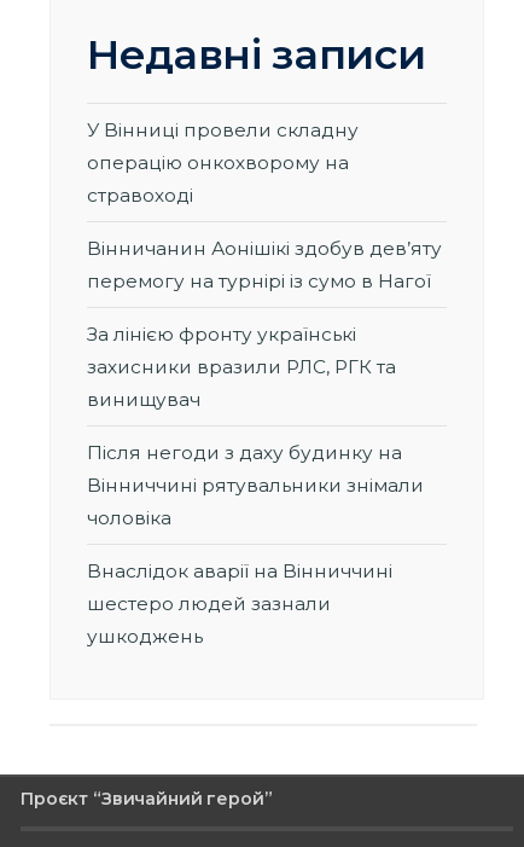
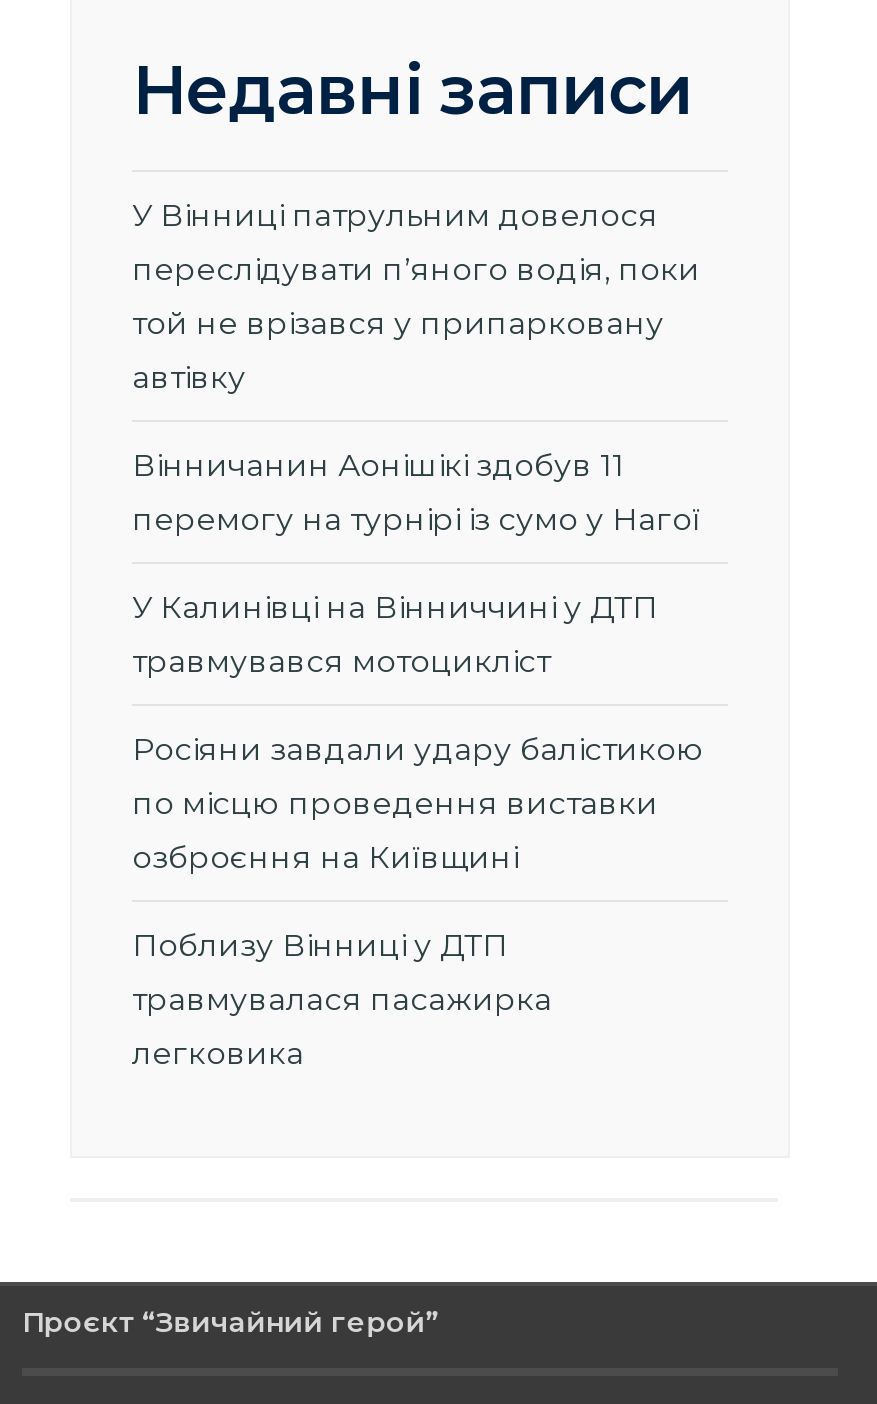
- У Вінниці провели складну
- операцію онкохворому на
- стравоході
+ У Вінниці патрульним довелося
+ переслідувати п’яного водія, поки
+ той не врізався у припарковану
+ автівку

- Вінничанин Аонішікі здобув дев’яту
- перемогу на турнірі із сумо в Нагої
+ Вінничанин Аонішікі здобув 11
+ перемогу на турнірі із сумо у Нагої

- За лінією фронту українські
- захисники вразили РЛС, РГК та
- винищувач
+ У Калинівці на Вінниччині у ДТП
+ травмувався мотоцикліст

- Після негоди з даху будинку на
- Вінниччині рятувальники знімали
- чоловіка
+ Росіяни завдали удару балістикою
+ по місцю проведення виставки
+ озброєння на Київщині

- Внаслідок аварії на Вінниччині
- шестеро людей зазнали
- ушкоджень
+ Поблизу Вінниці у ДТП
+ травмувалася пасажирка
+ легковика
